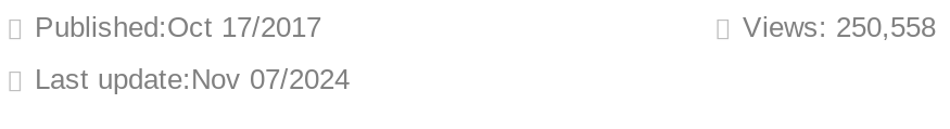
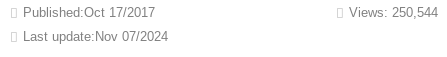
- Views: 250,558
+ Views: 250,544
